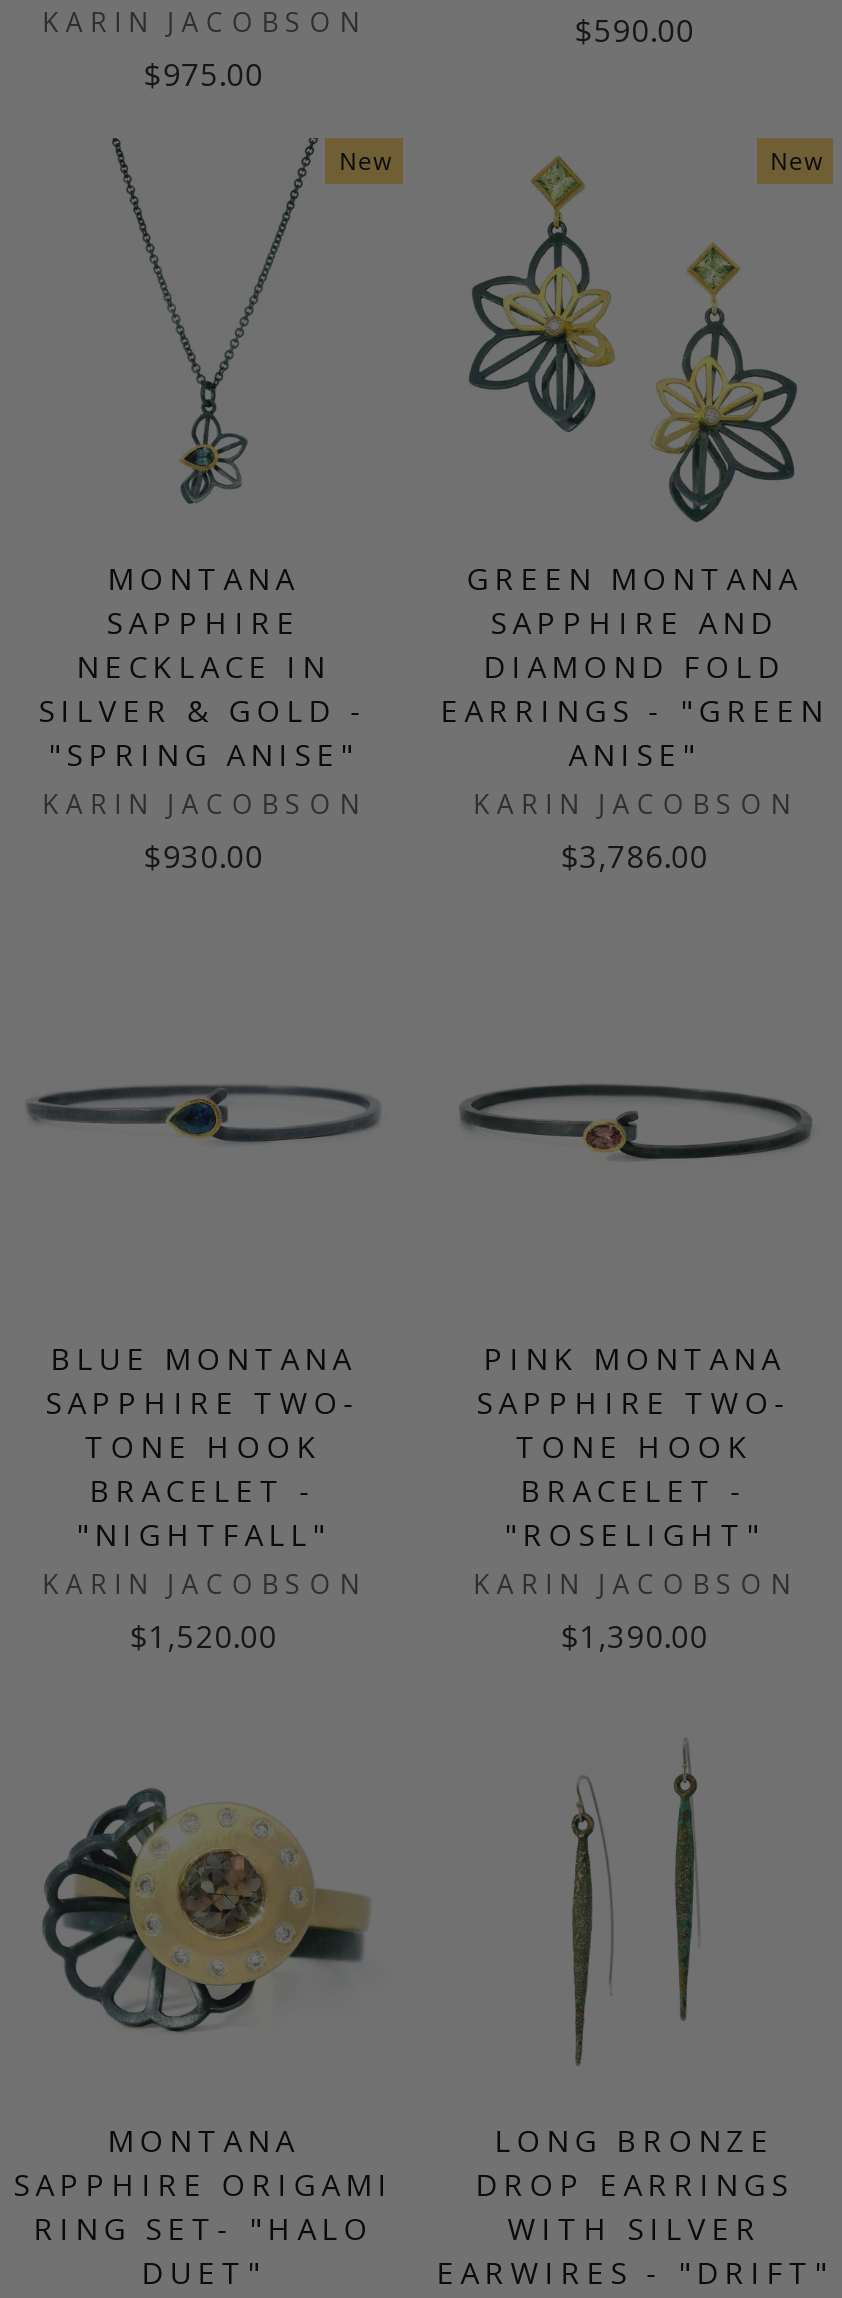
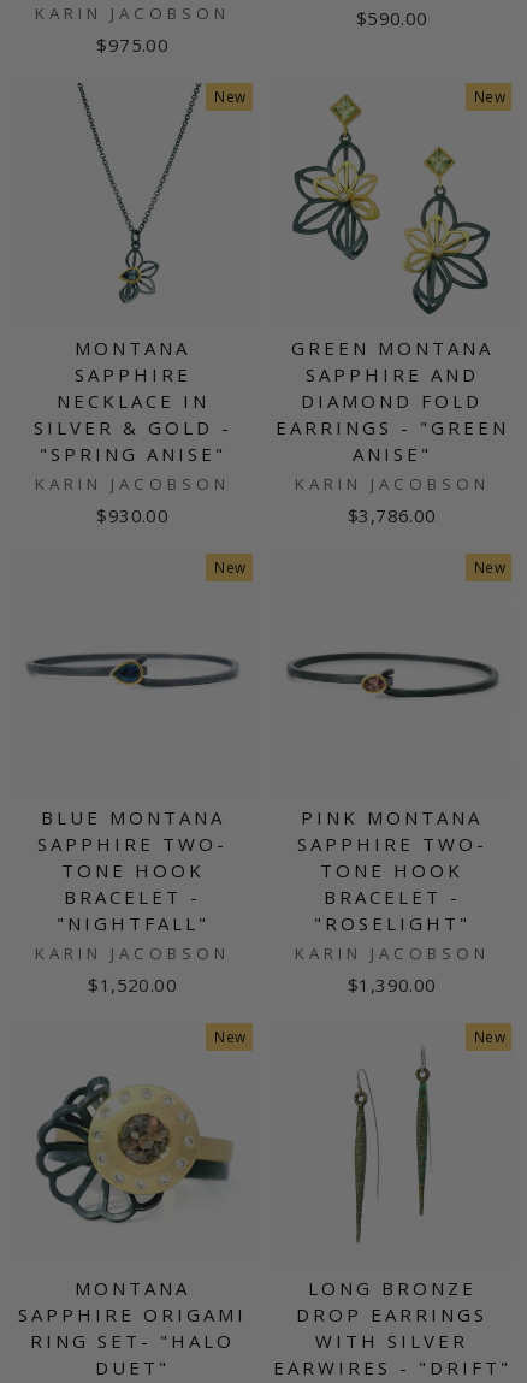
+ New

+ New

+ New

+ New
